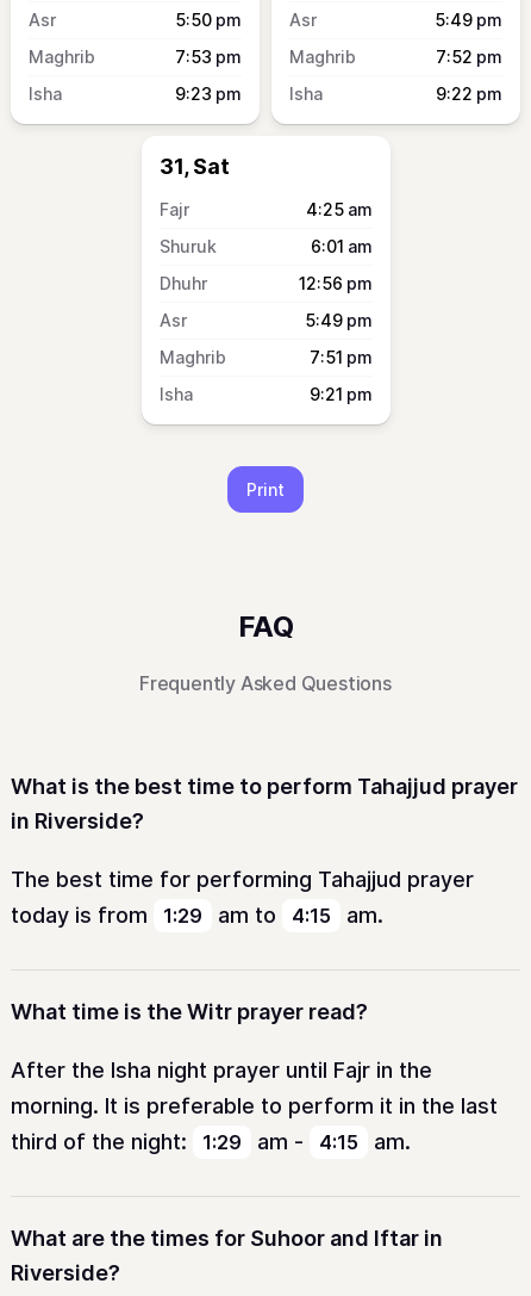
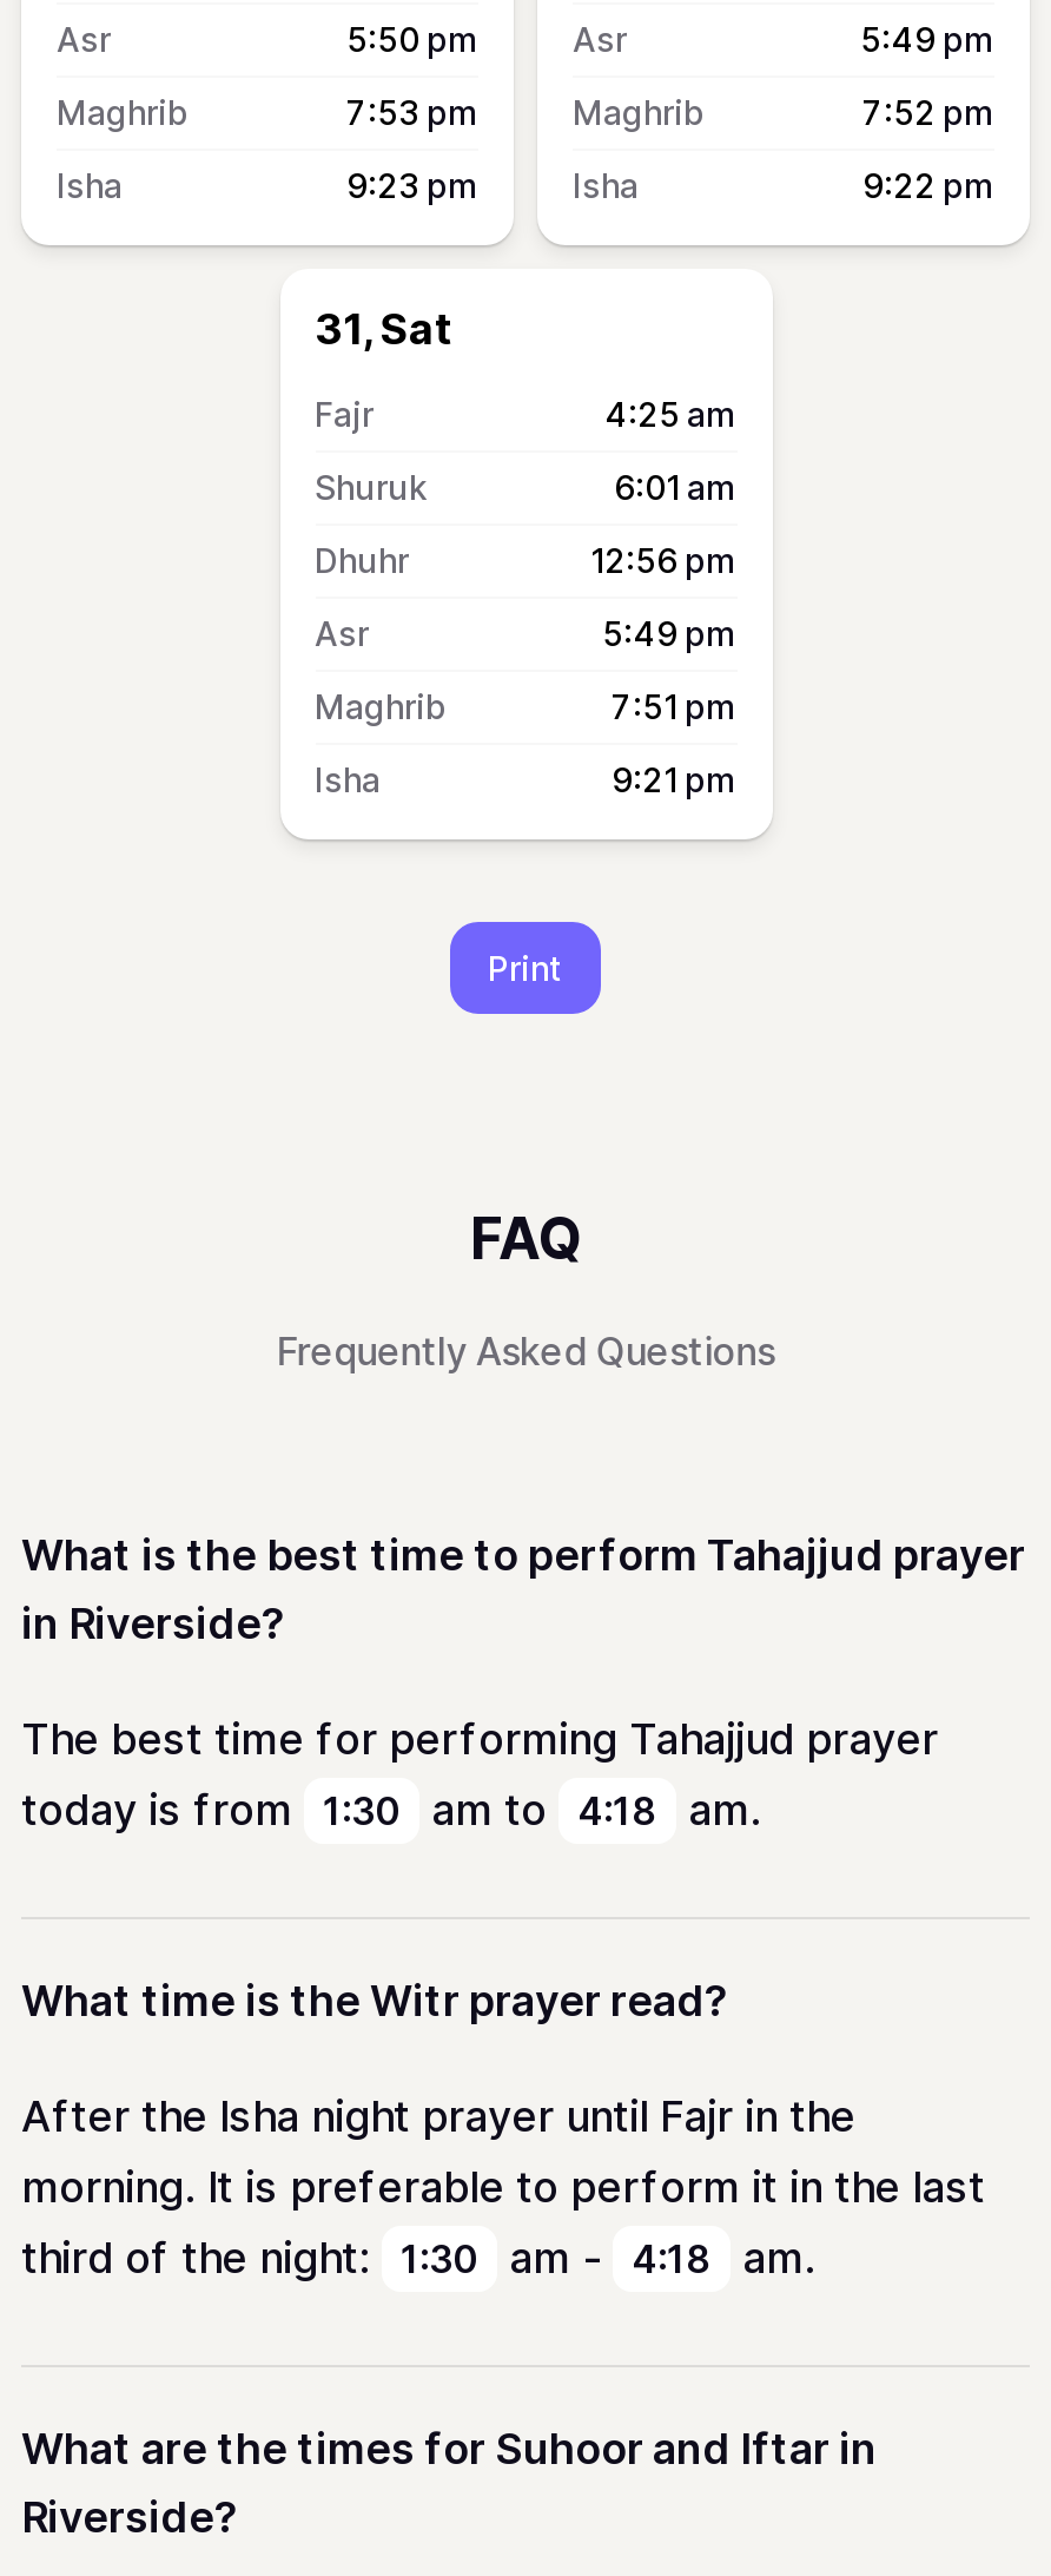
- today is from 1:29
+ today is from 1:30

- am to 4:15
+ am to 4:18

- third of the night: 1:29
+ third of the night: 1:30

- am - 4:15
+ am - 4:18
